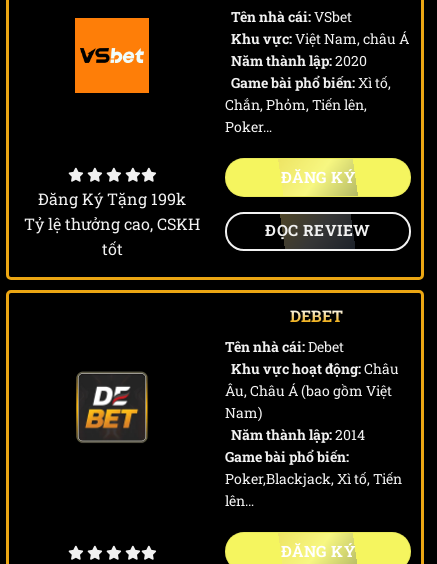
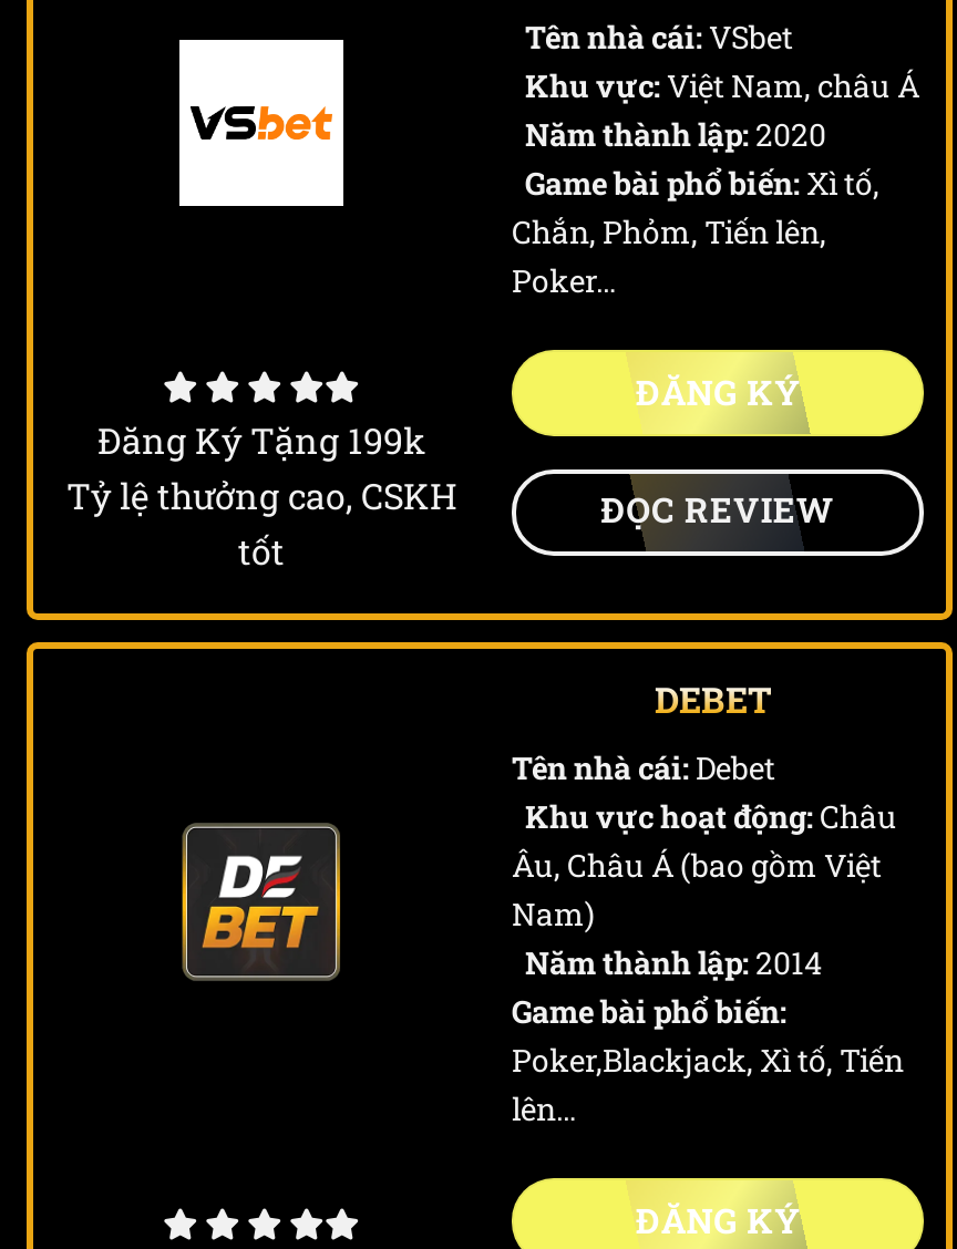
- [image]
+ [image]
